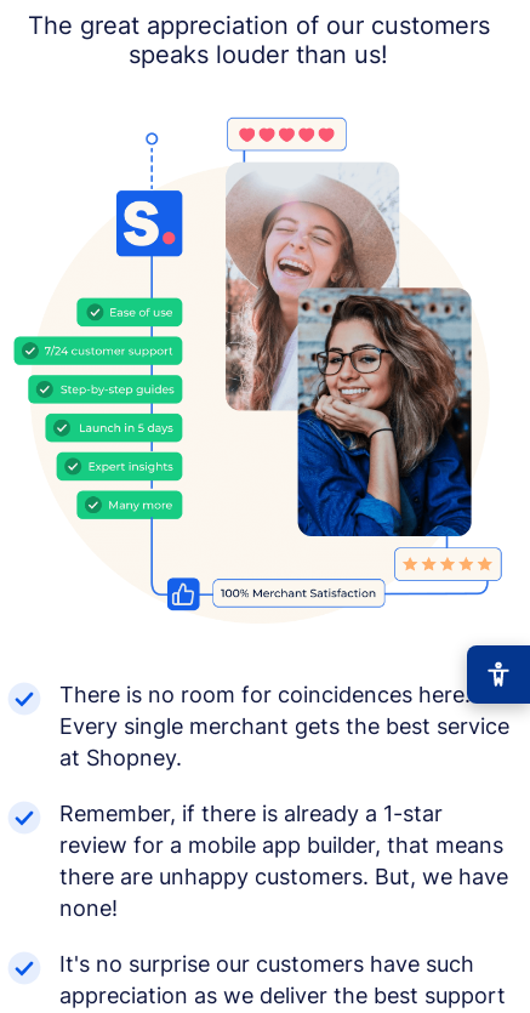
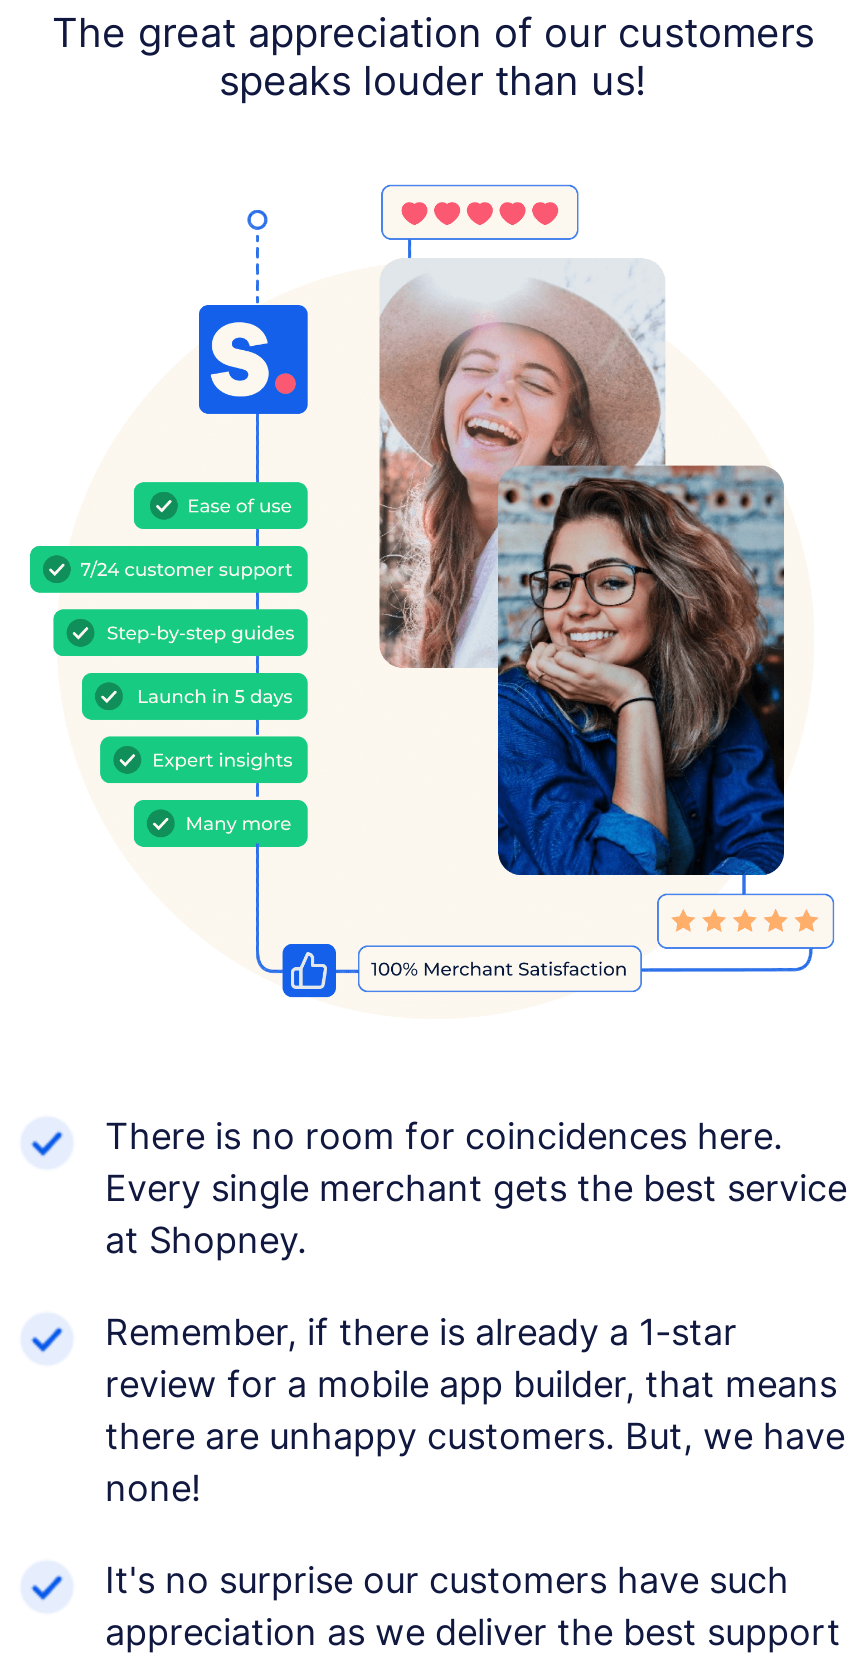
- [image]
